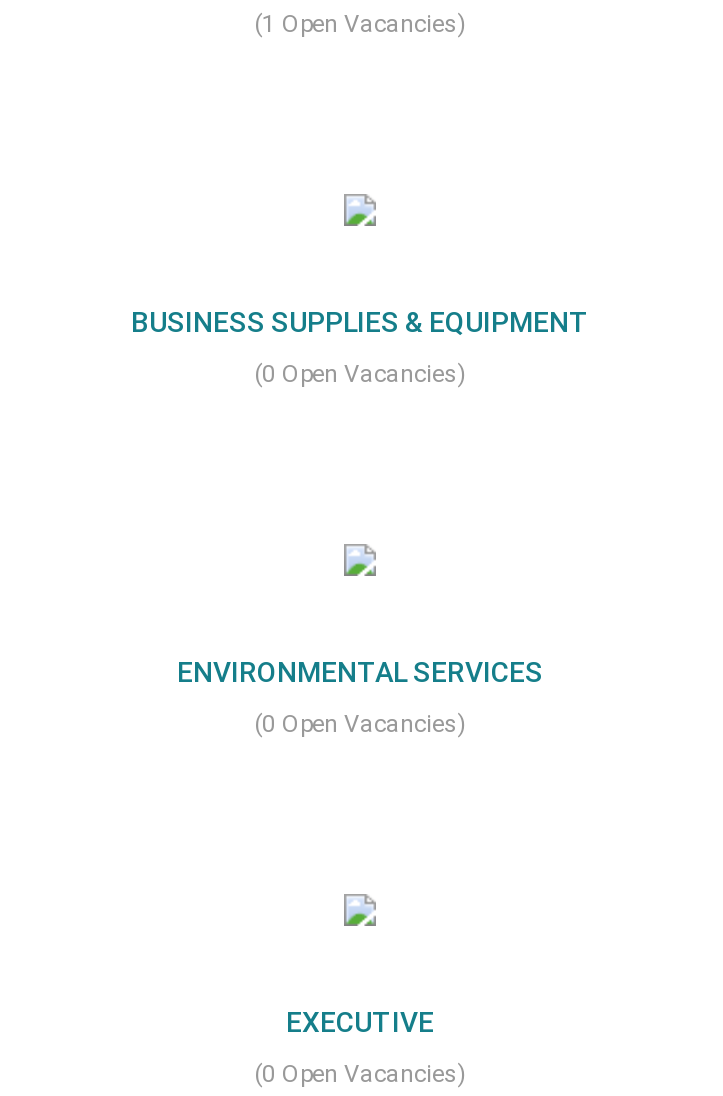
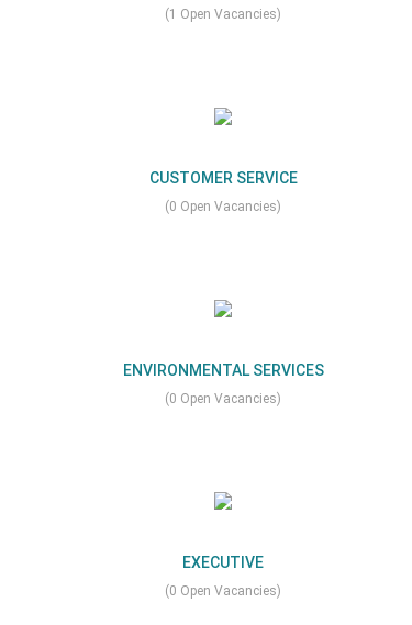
- BUSINESS SUPPLIES & EQUIPMENT
+ CUSTOMER SERVICE
